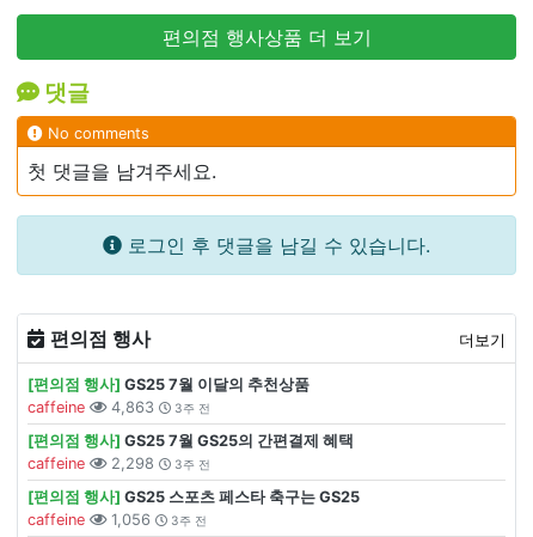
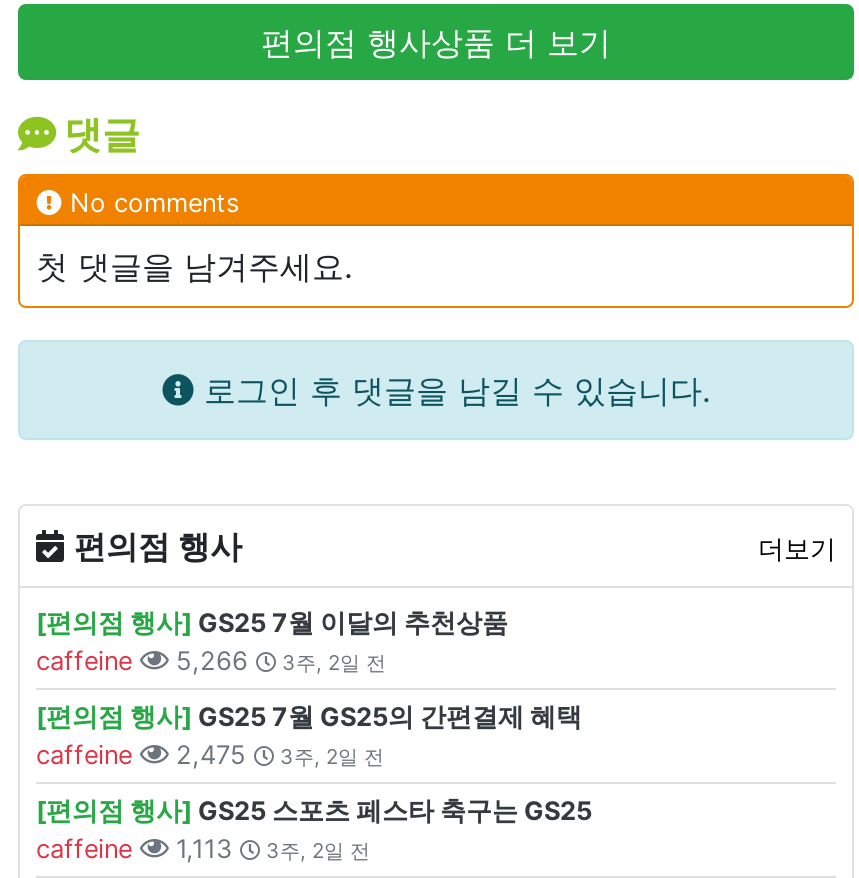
- 4,863
- 3주 전
+ 5,266
+ 3주, 2일 전

- 2,298
- 3주 전
+ 2,475
+ 3주, 2일 전

- 1,056
- 3주 전
+ 1,113
+ 3주, 2일 전
